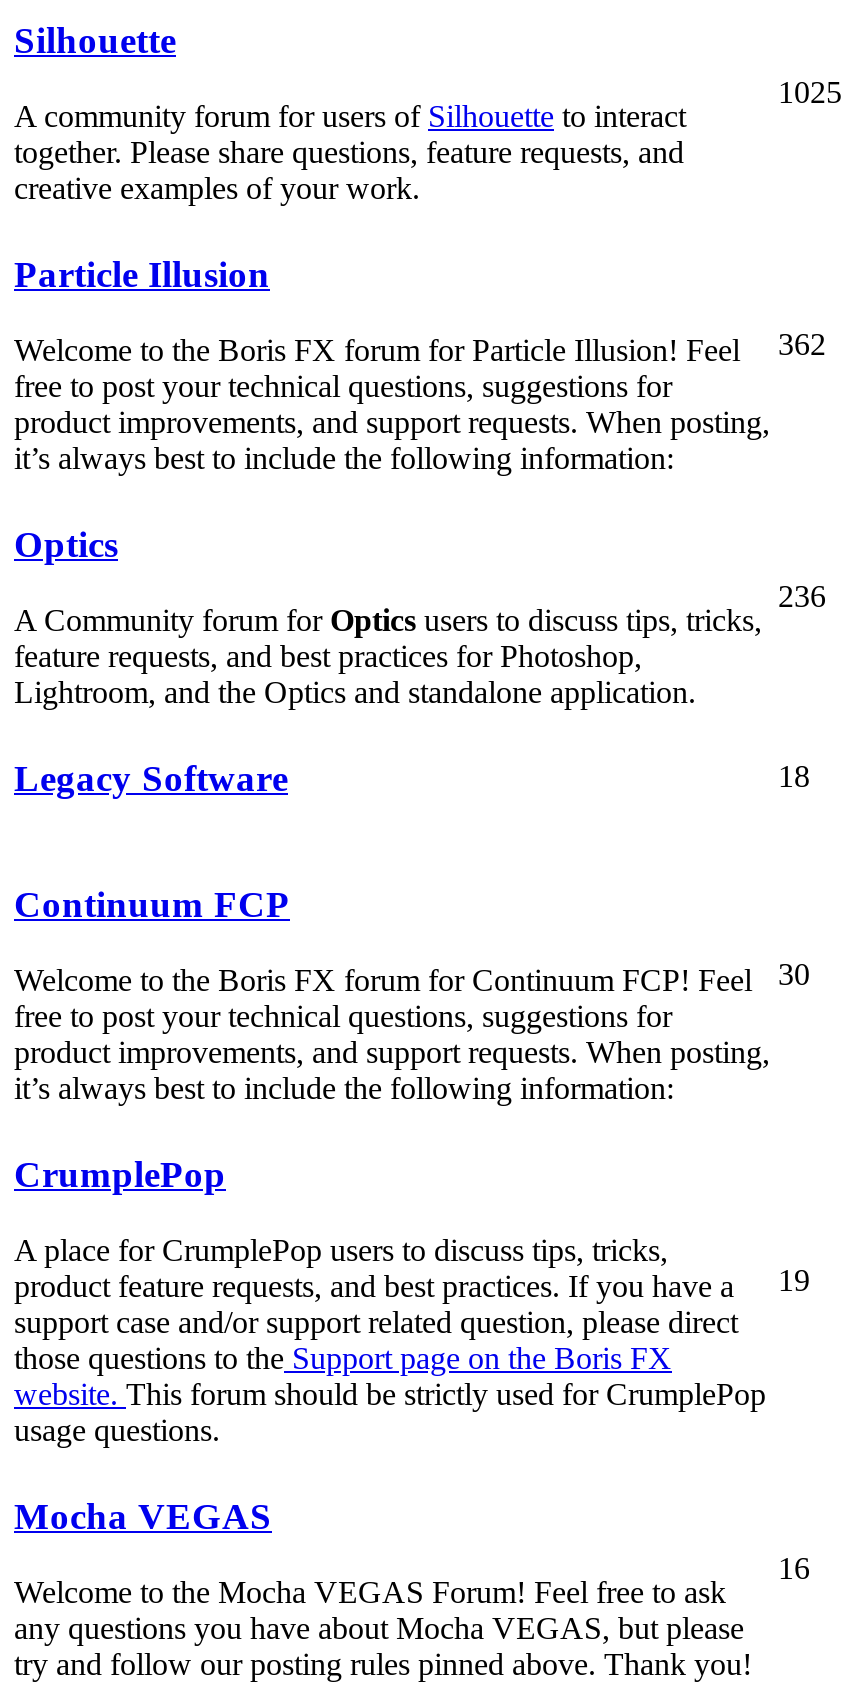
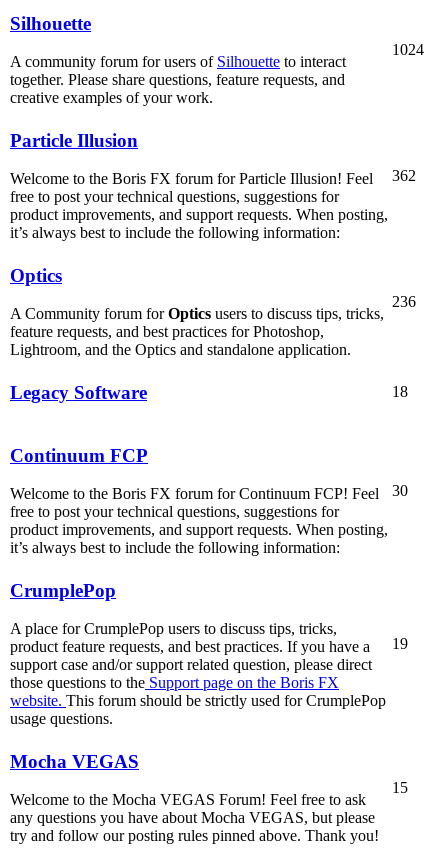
- 1025
+ 1024

- 16
+ 15
